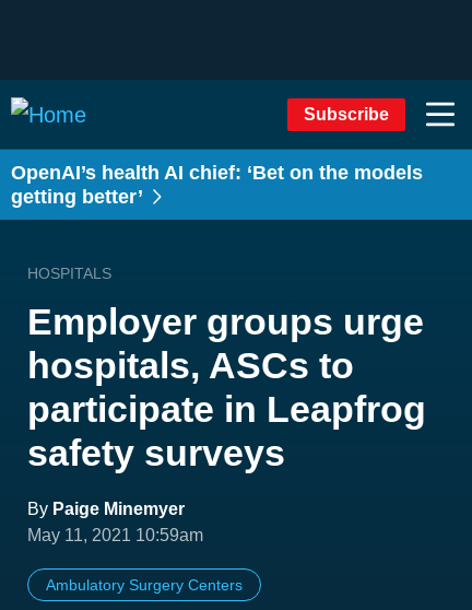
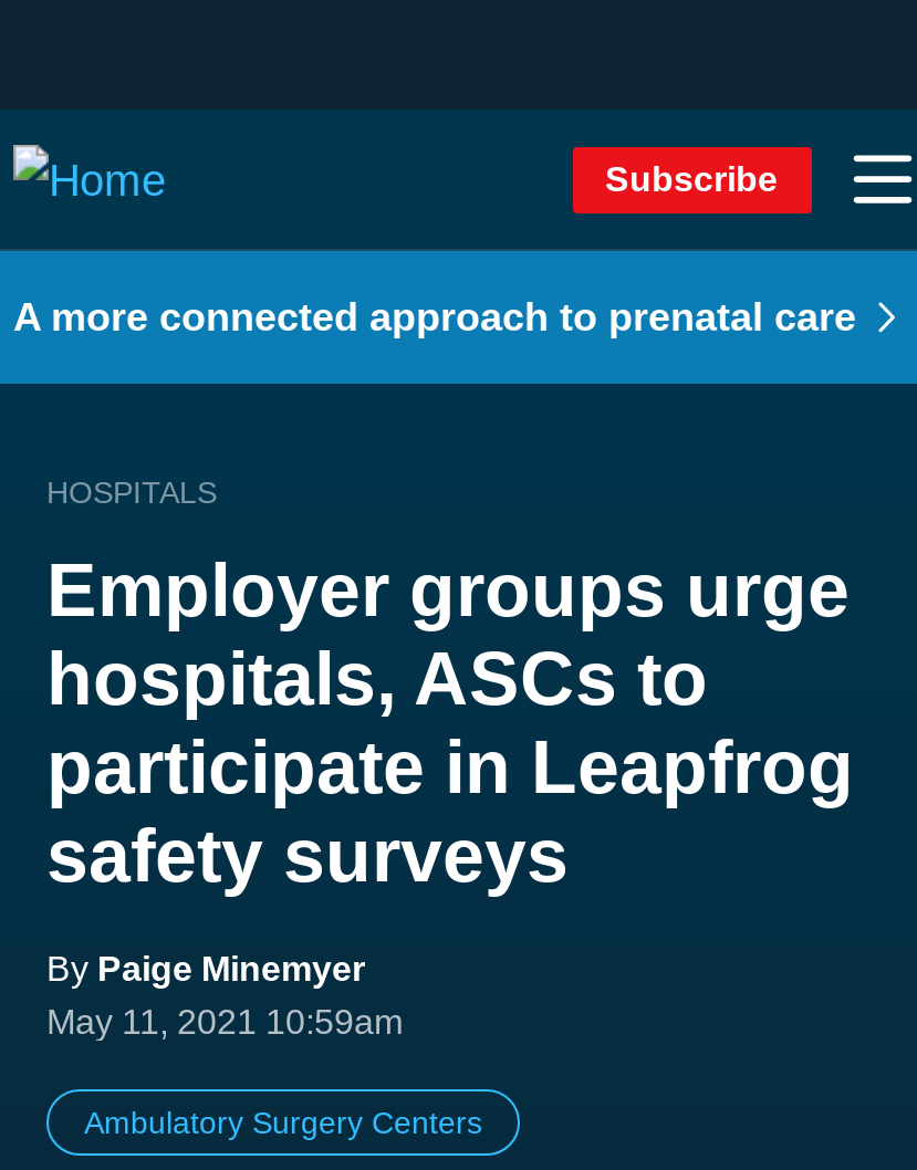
- OpenAI’s health AI chief: ‘Bet on the models
- getting better’
+ A more connected approach to prenatal care
